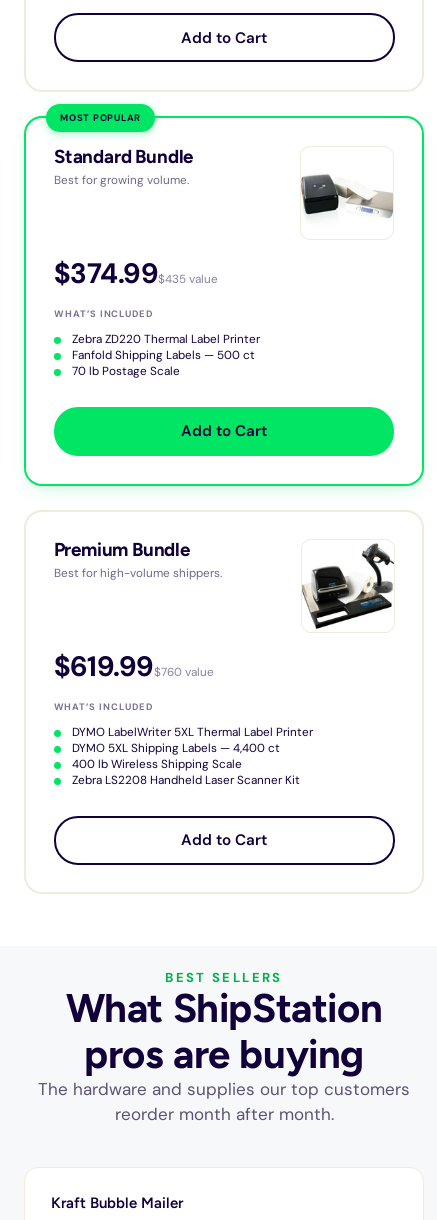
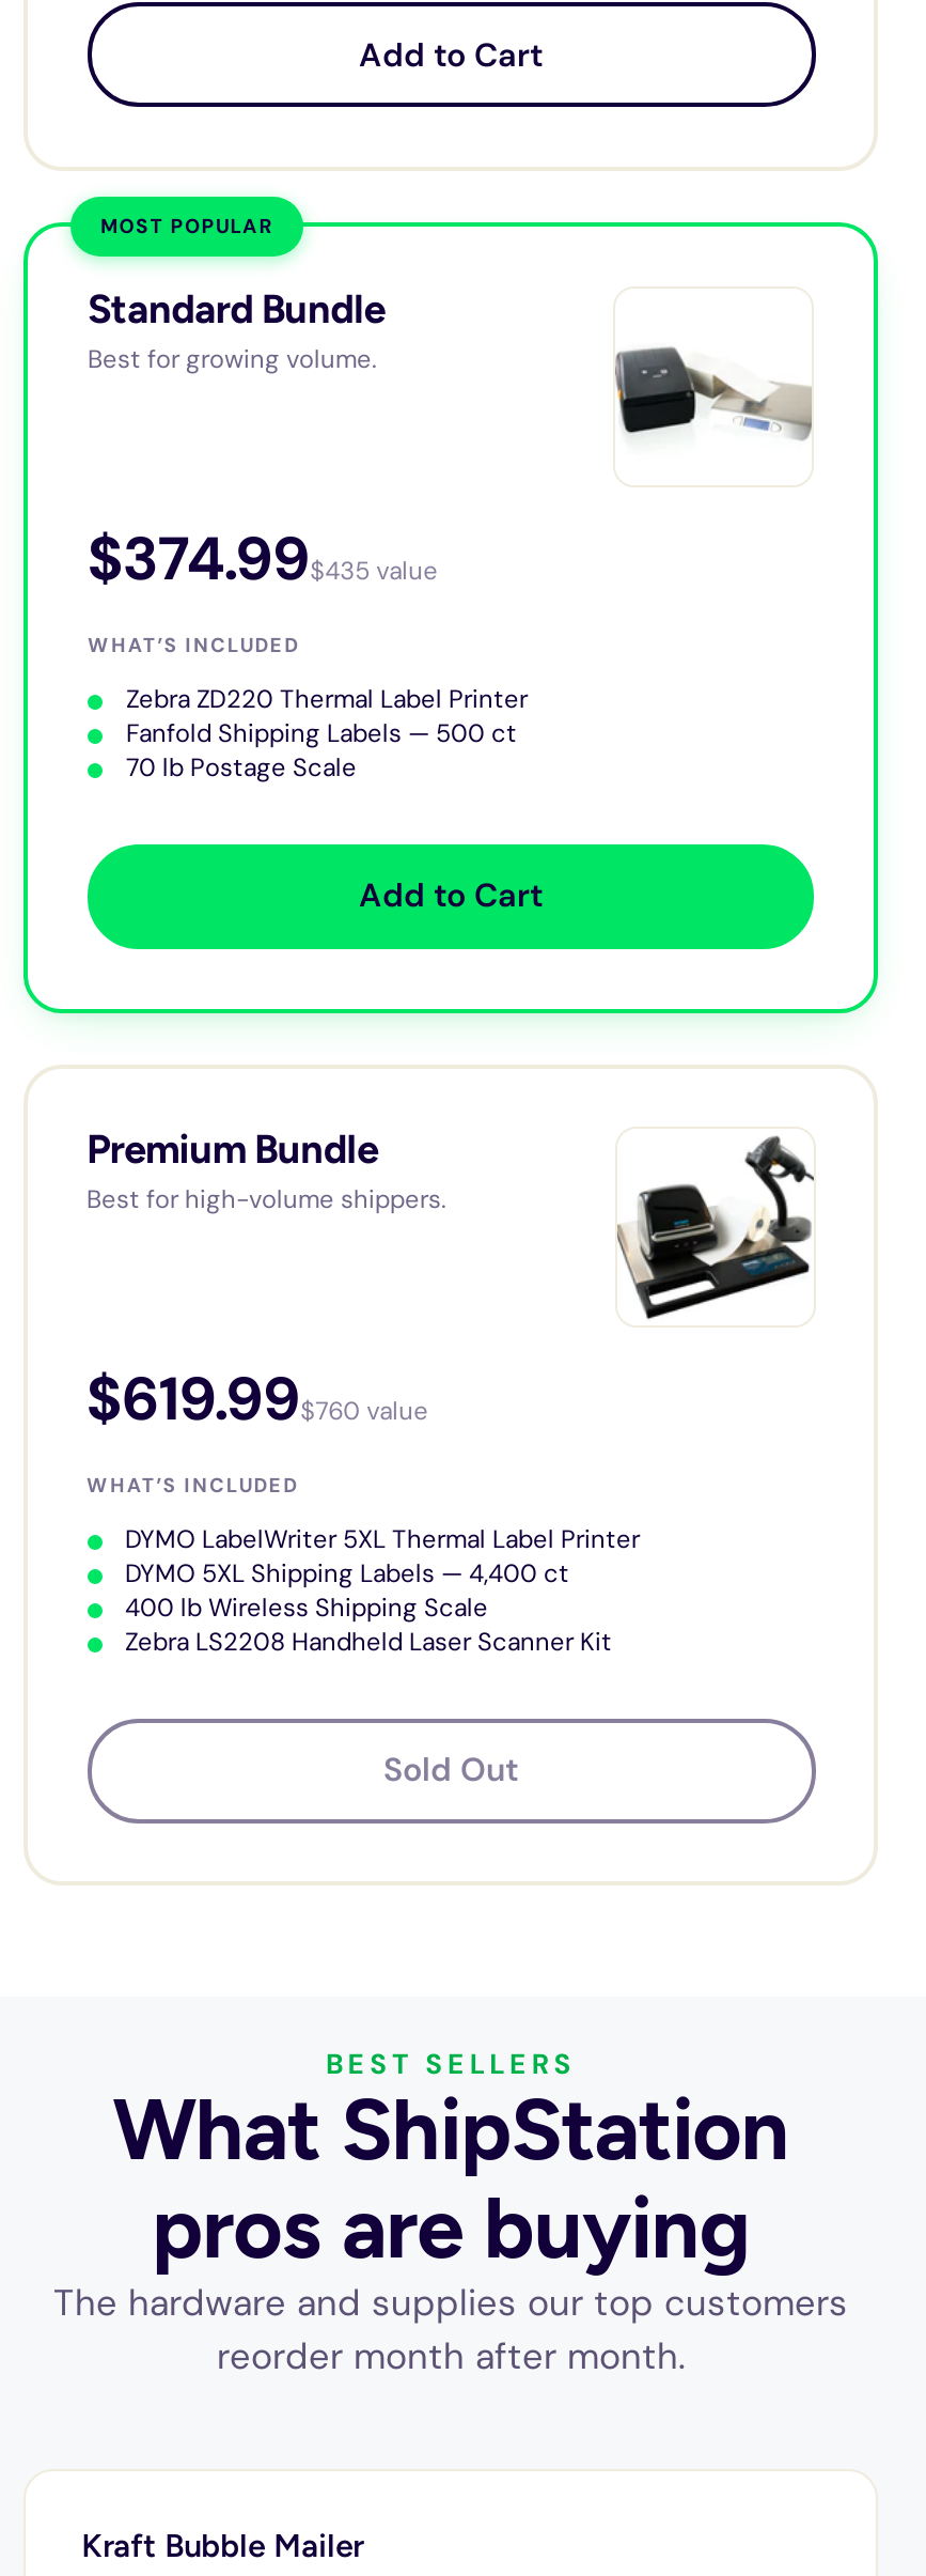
- Add to Cart
+ Sold Out
